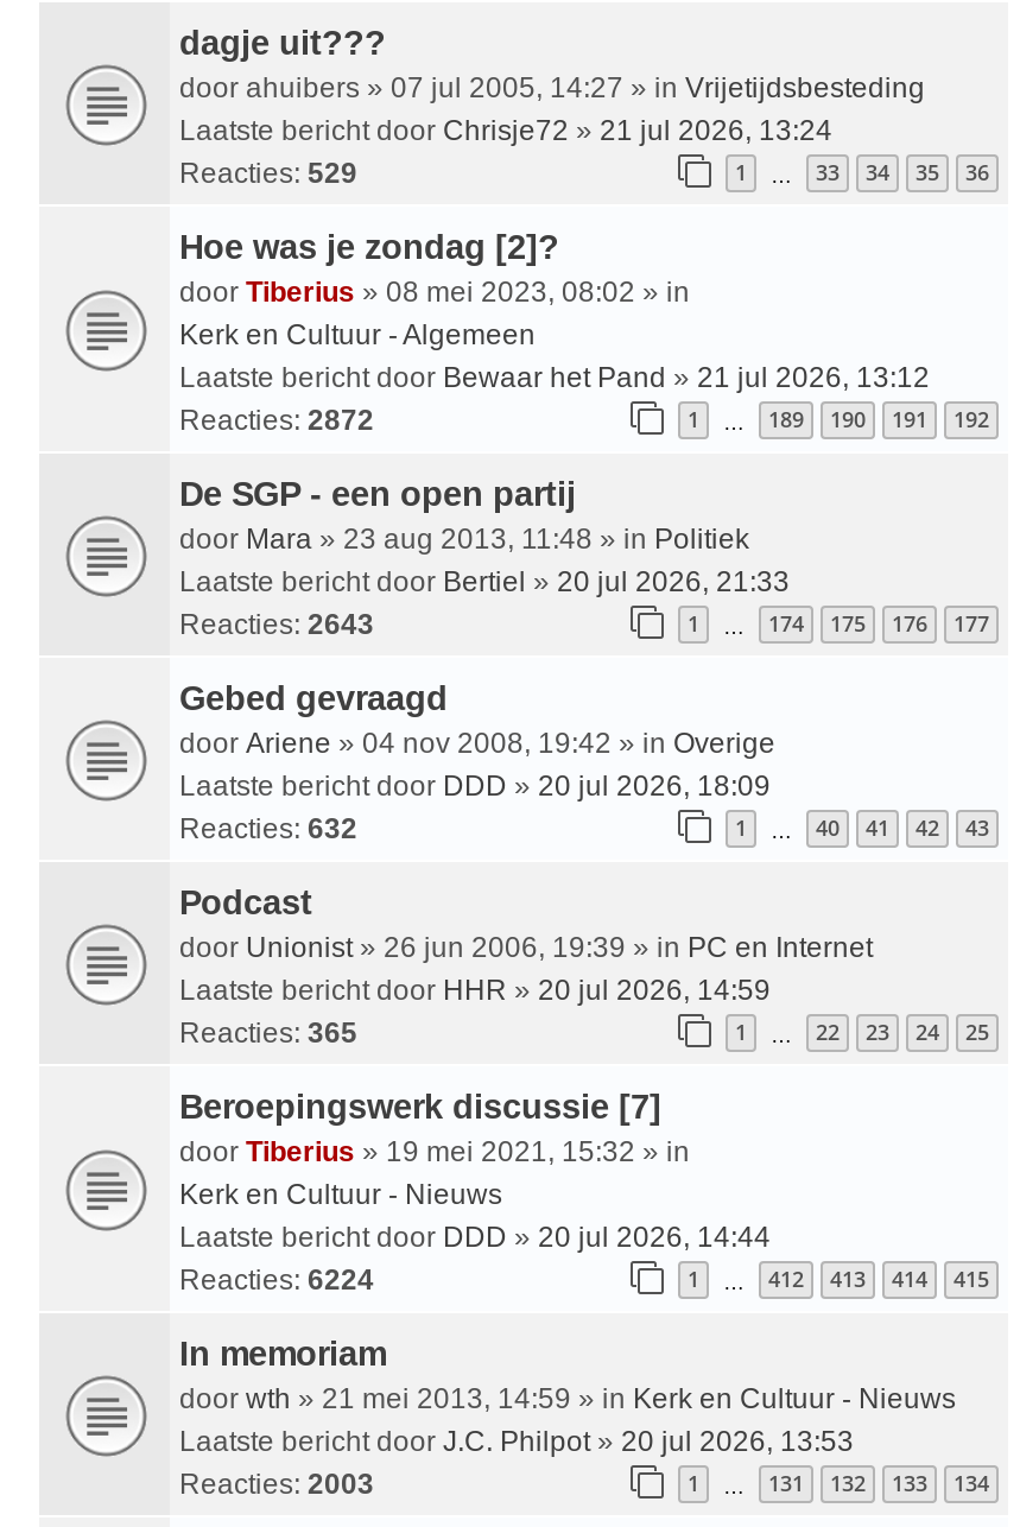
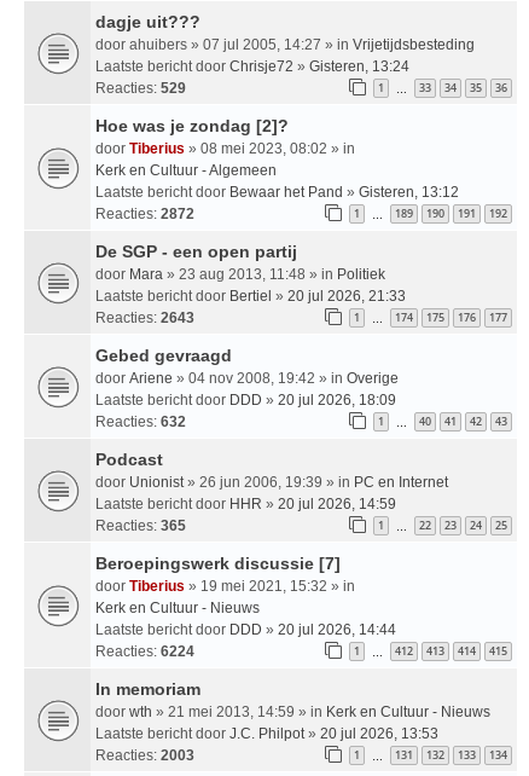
- Laatste bericht door Chrisje72» 21 jul 2026, 13:24
+ Laatste bericht door Chrisje72» Gisteren, 13:24

- Laatste bericht door Bewaar het Pand» 21 jul 2026, 13:12
+ Laatste bericht door Bewaar het Pand» Gisteren, 13:12
